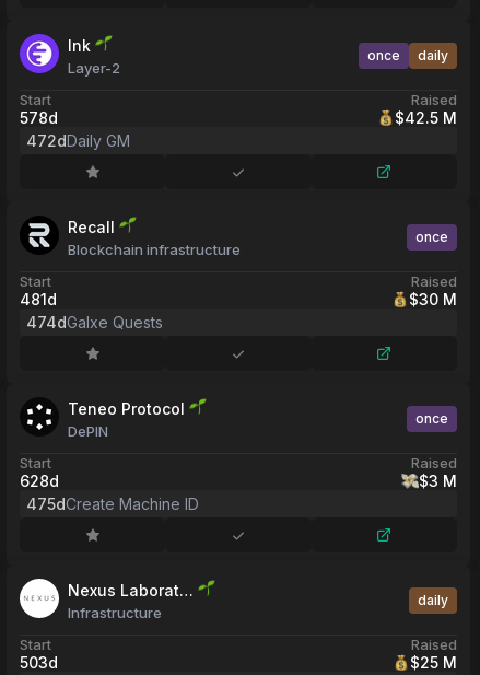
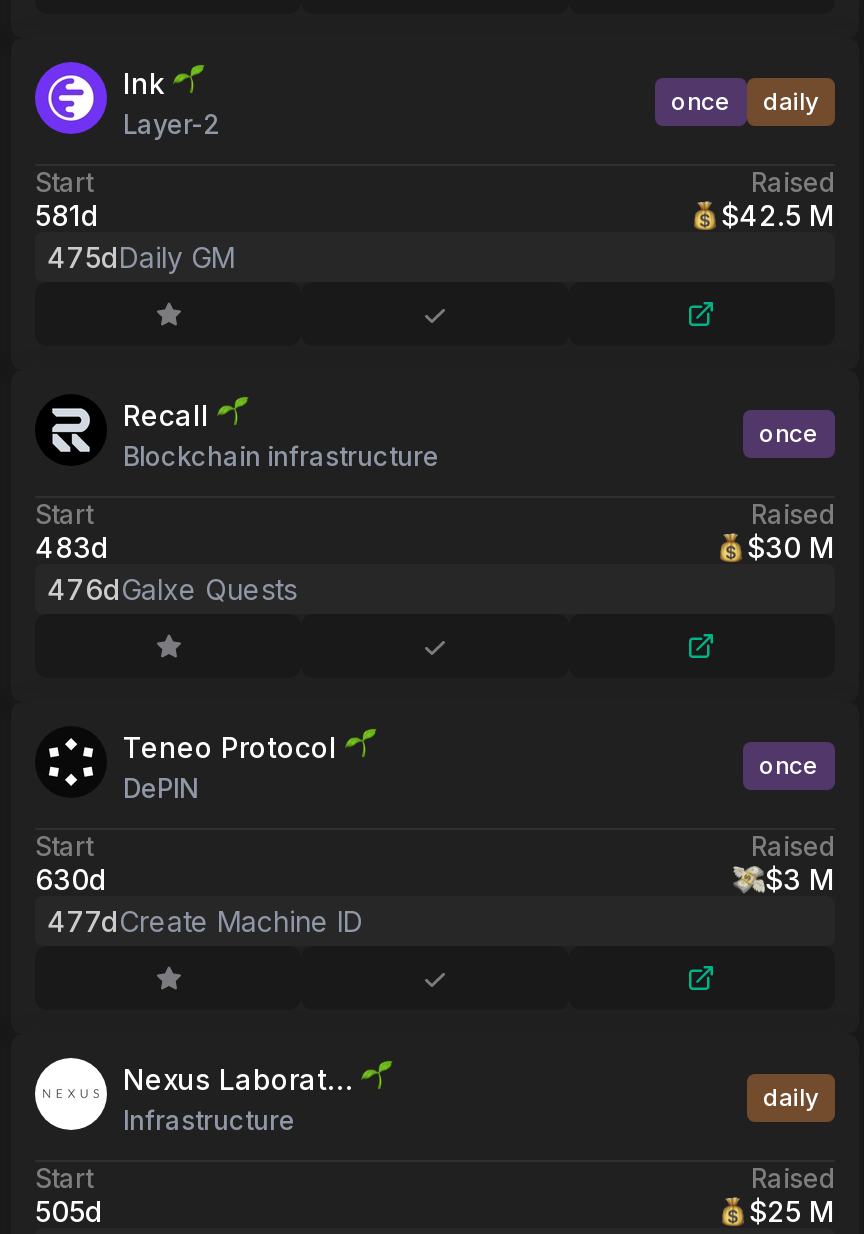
- 578d
+ 581d

- 472dDaily GM
+ 475dDaily GM

- 481d
+ 483d

- 474dGalxe Quests
+ 476dGalxe Quests

- 628d
+ 630d

- 475dCreate Machine ID
+ 477dCreate Machine ID

- 503d
+ 505d
